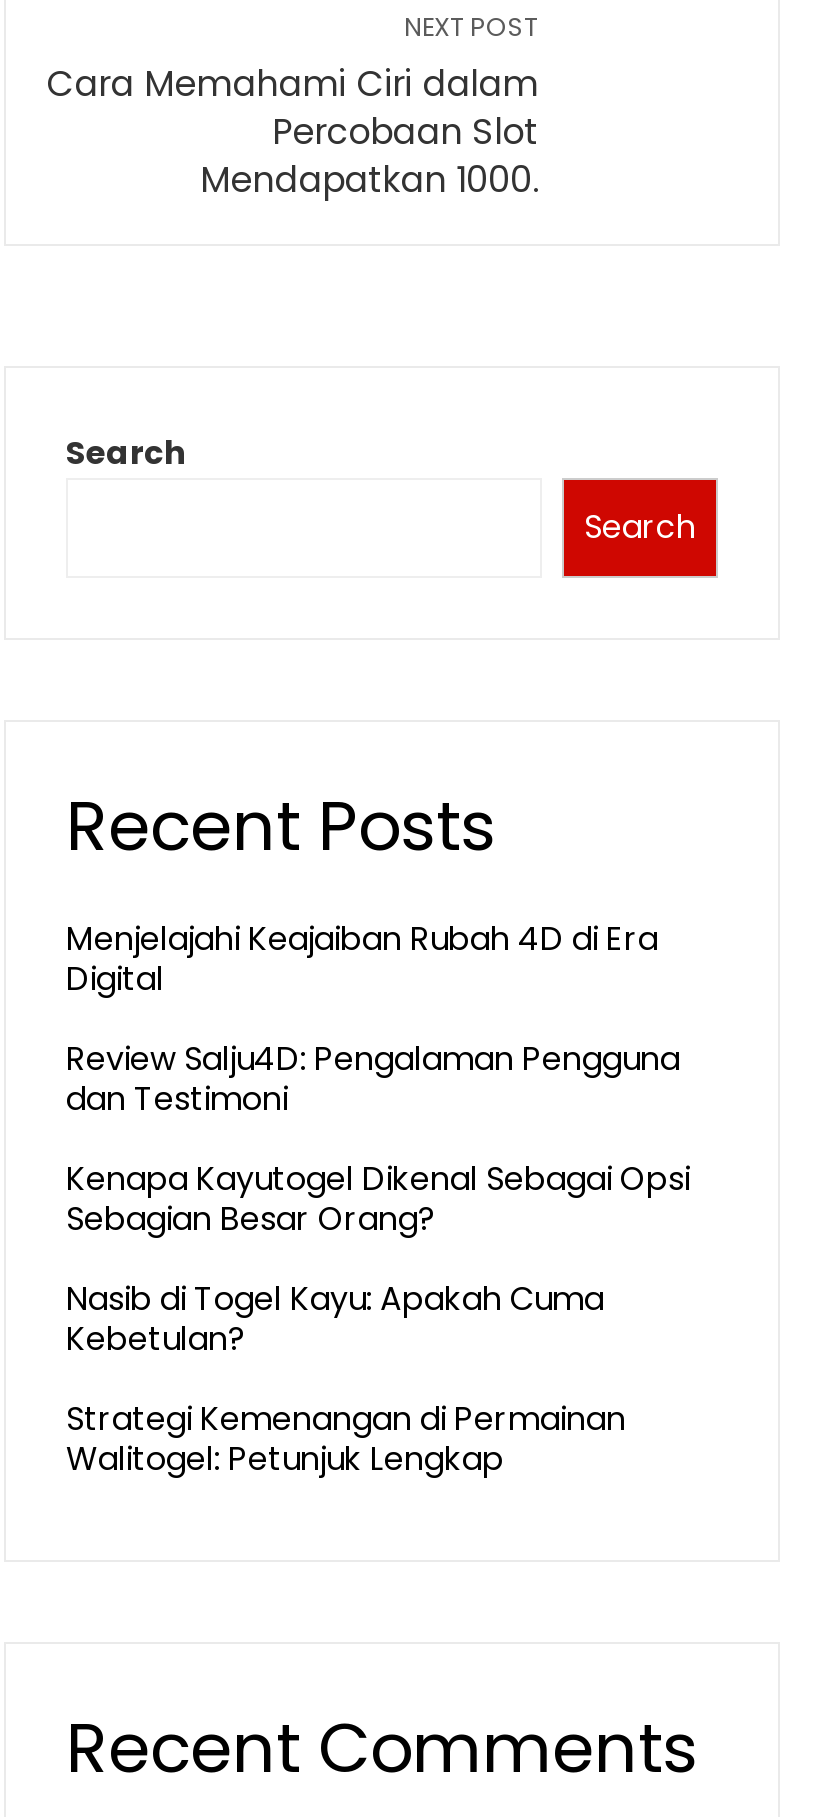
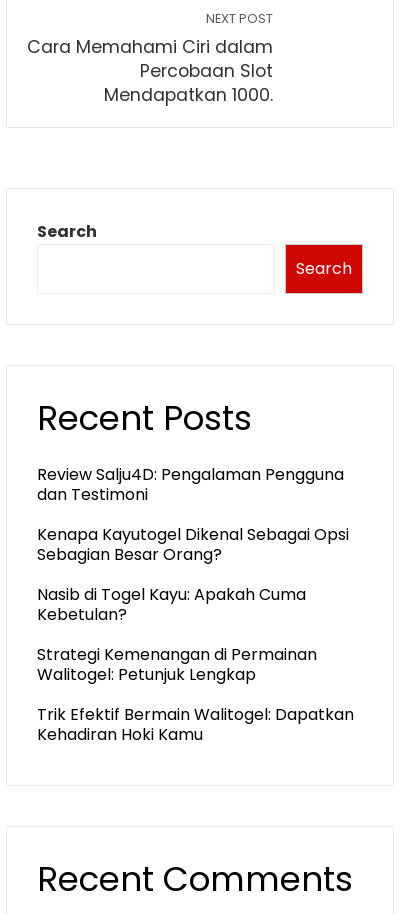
- Menjelajahi Keajaiban Rubah 4D di Era
- Digital

moved up: Review Salju4D: Pengalaman Pengguna | dan Testimoni | Kenapa Kayutogel Dikenal Sebagai Opsi | Sebagian Besar Orang? | Nasib di Togel Kayu: Apakah Cuma | Kebetulan? | Strategi Kemenangan di Permainan | Walitogel: Petunjuk Lengkap

+ Trik Efektif Bermain Walitogel: Dapatkan
+ Kehadiran Hoki Kamu
